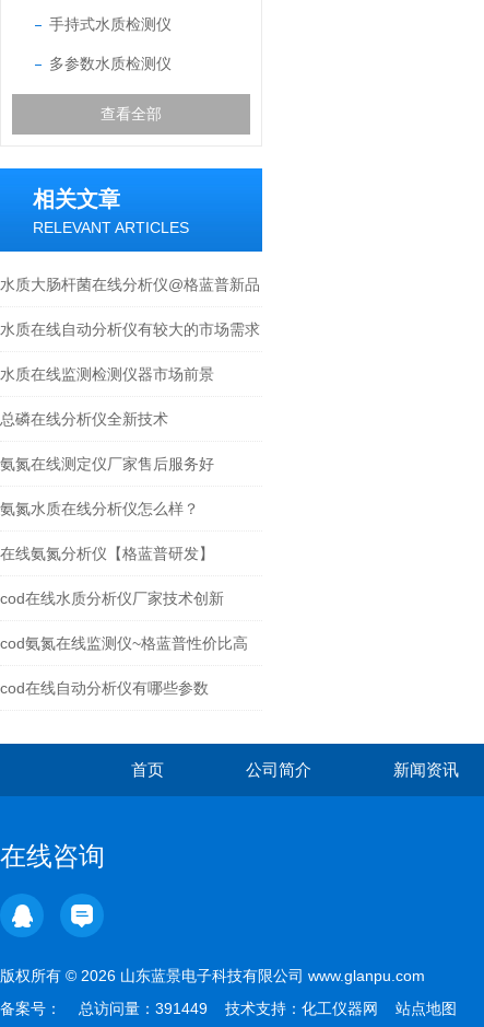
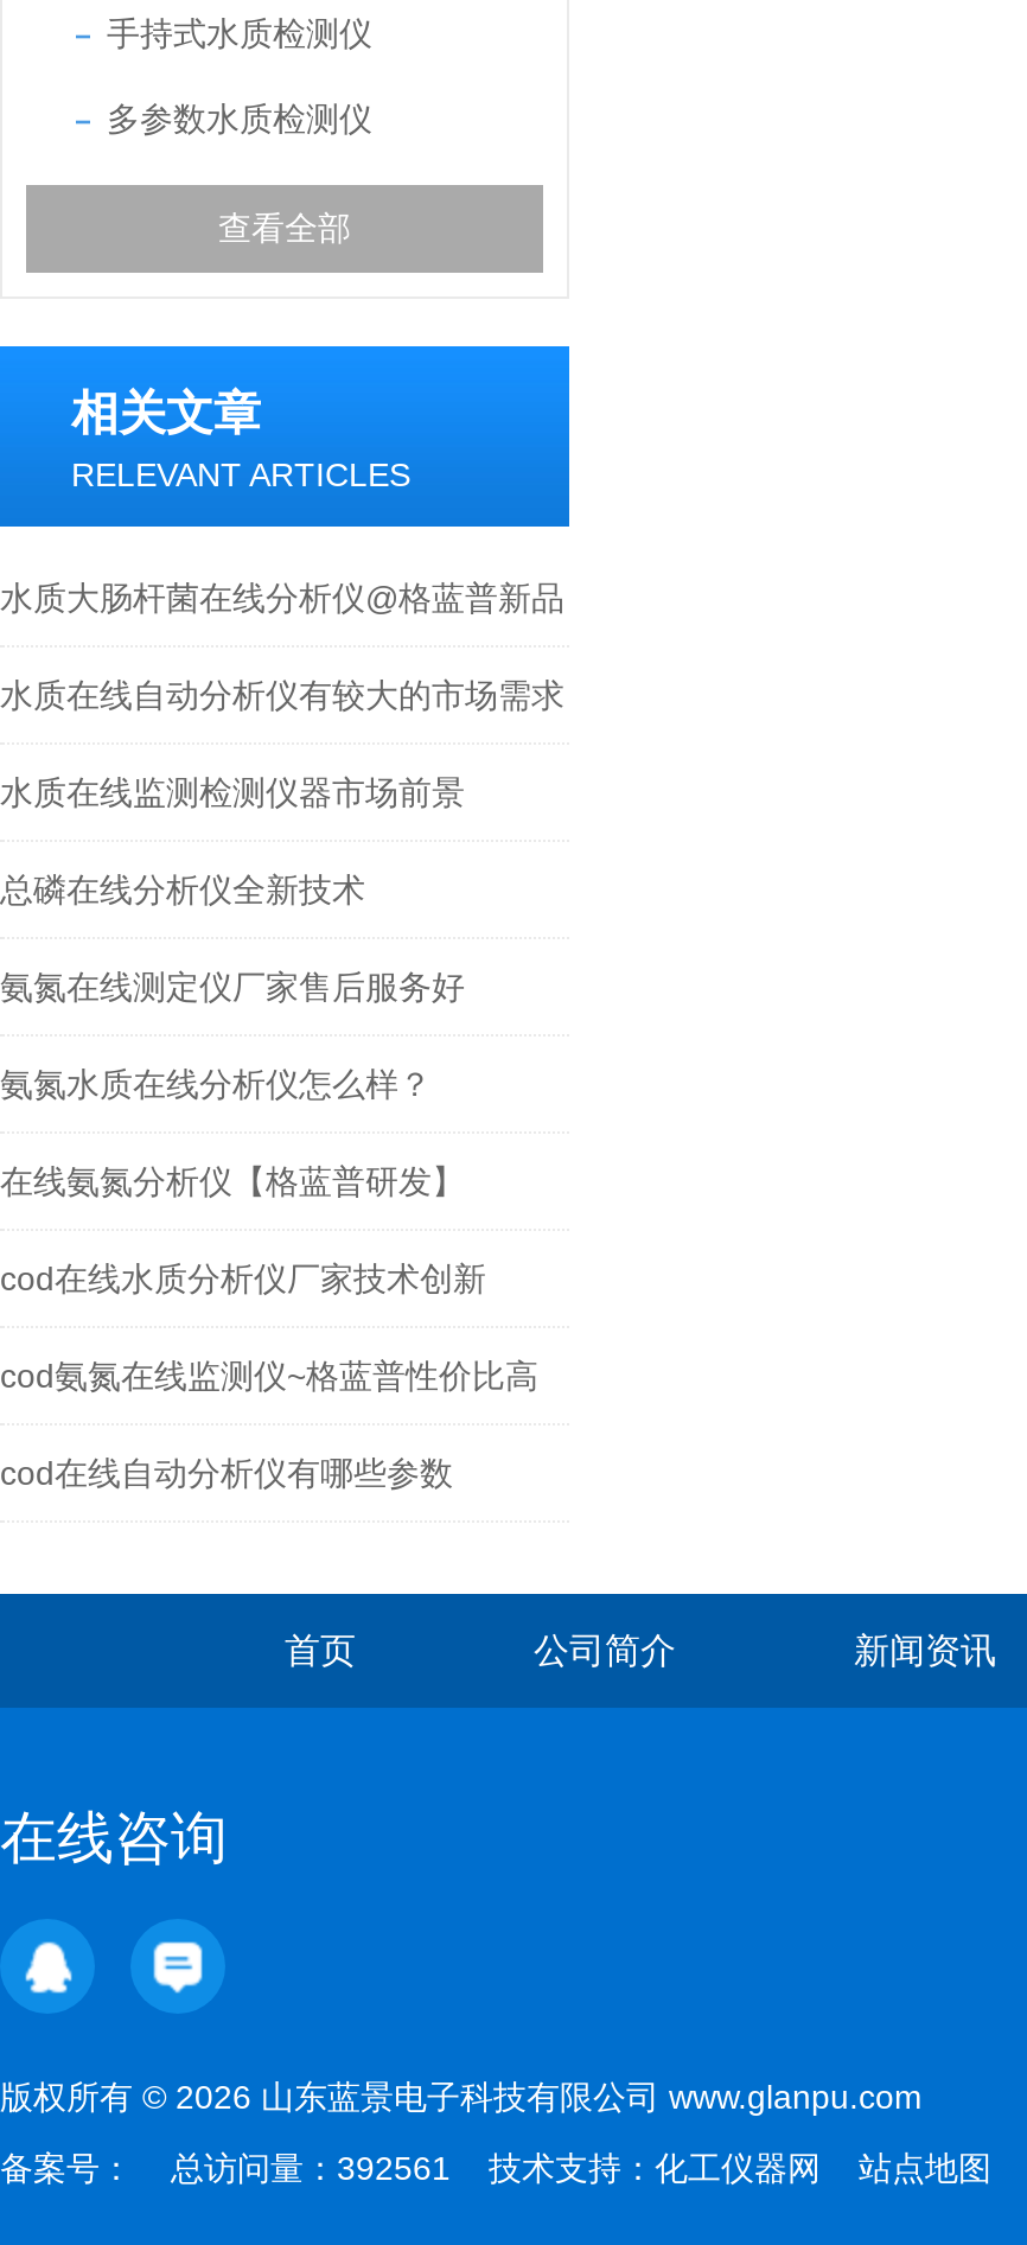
- 备案号：总访问量：391449 技术支持：化工仪器网
+ 备案号：总访问量：392561 技术支持：化工仪器网
